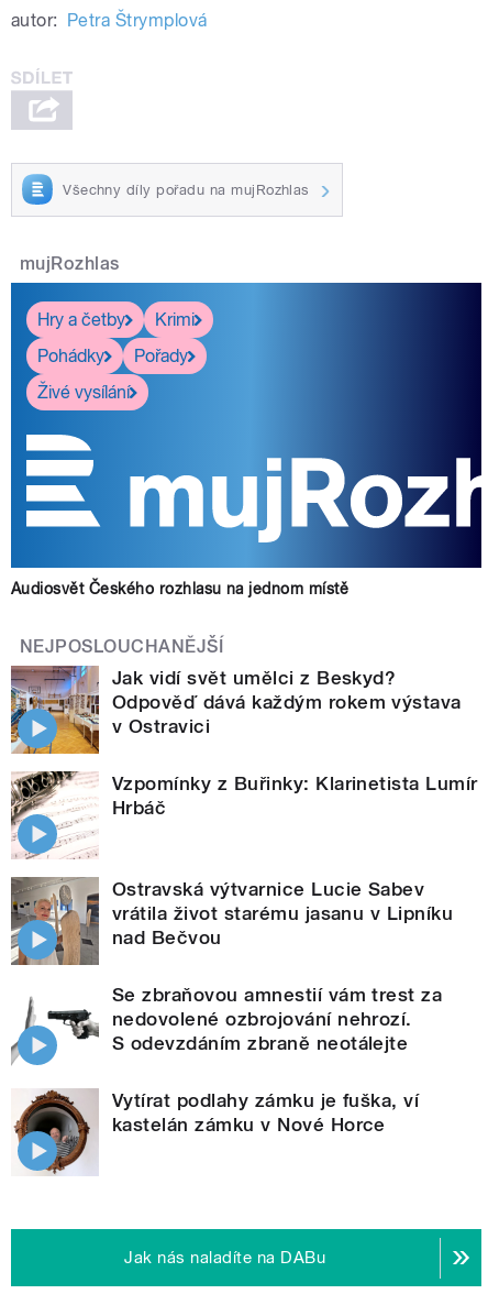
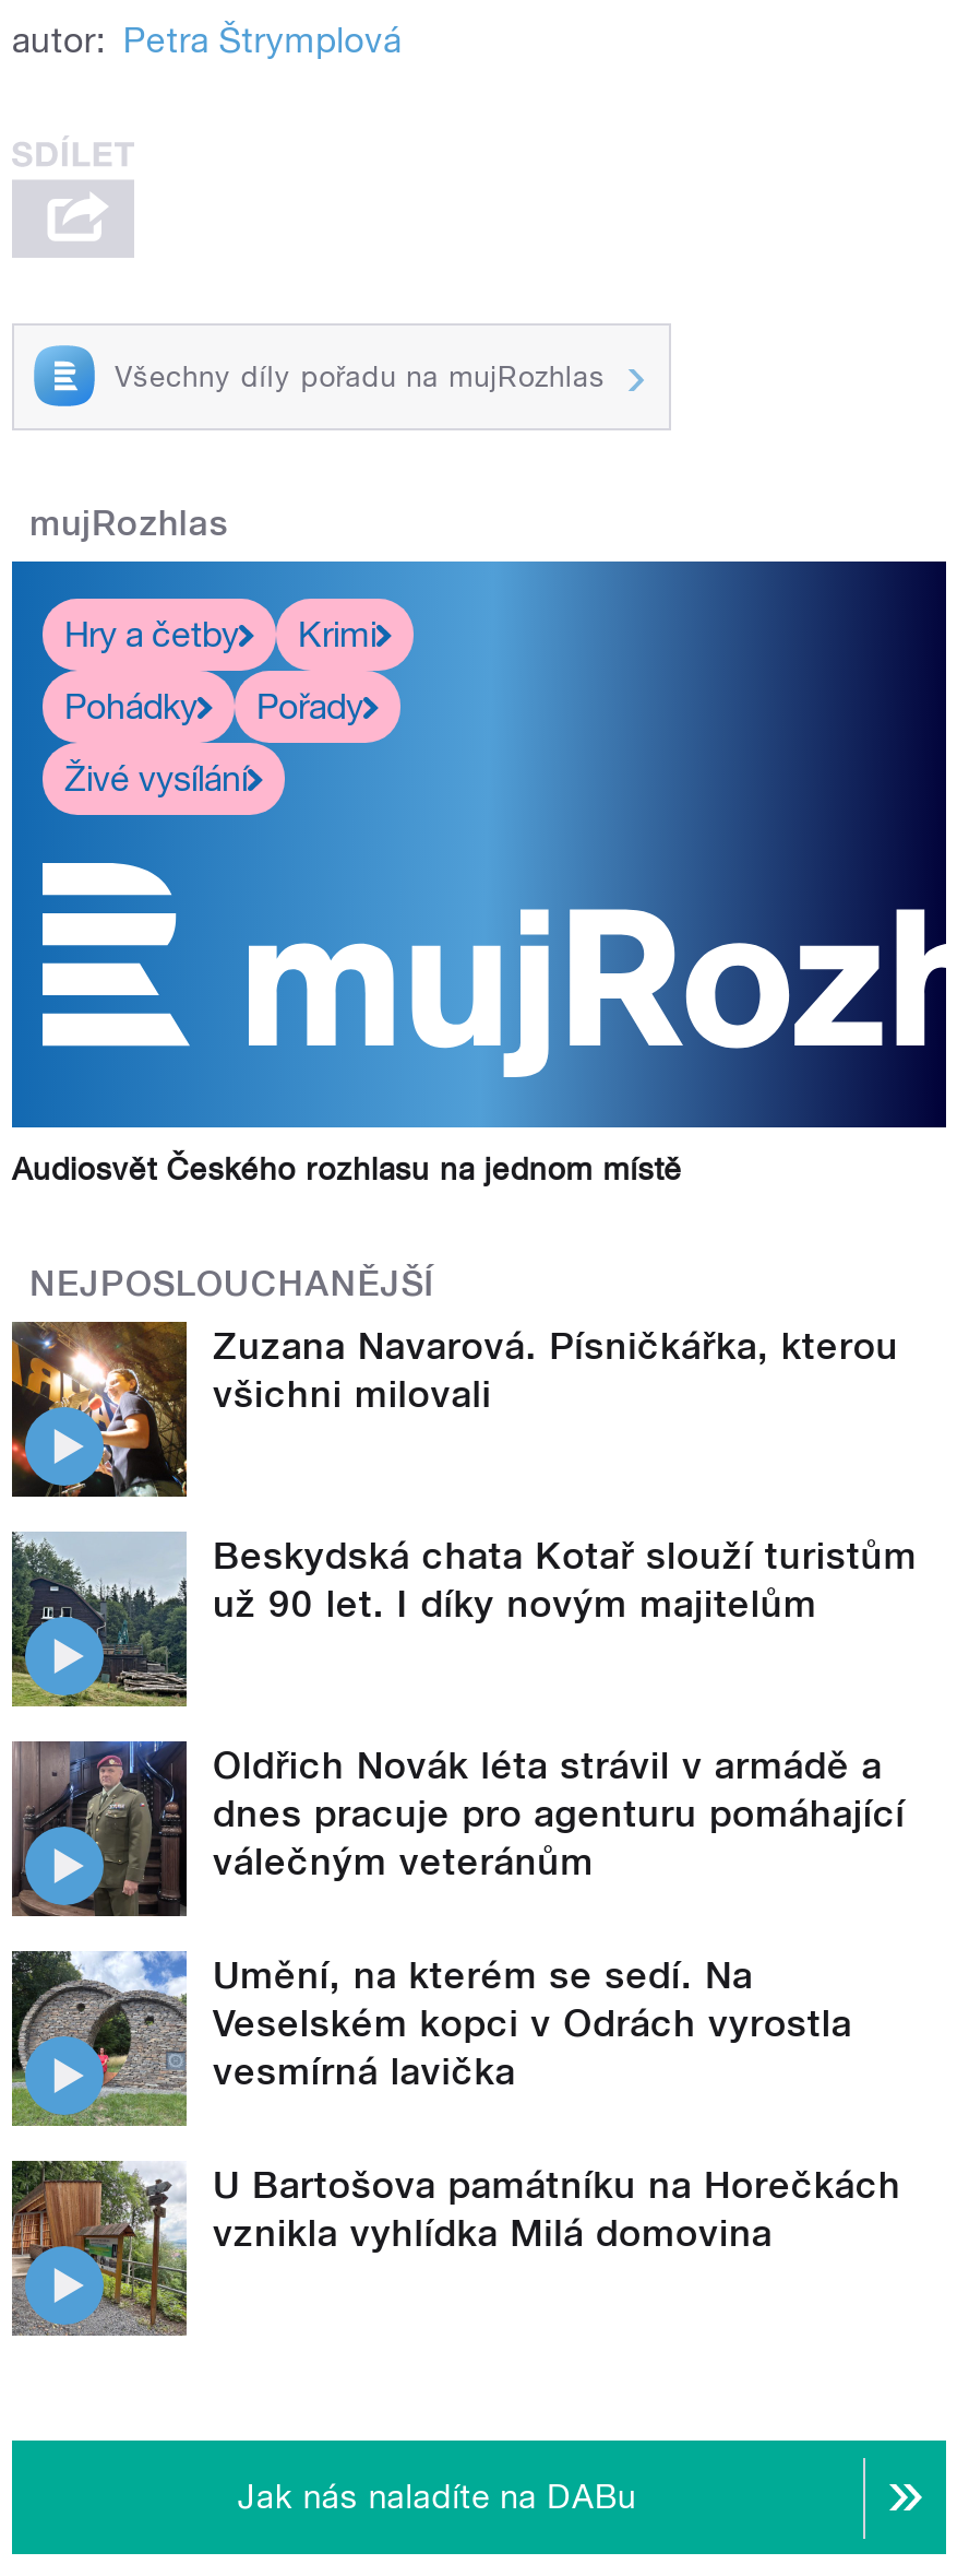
- [image]
- Jak vidí svět umělci z Beskyd?
- Odpověď dává každým rokem výstava
- v Ostravici
+ [image]
+ Zuzana Navarová. Písničkářka, kterou
+ všichni milovali

- [image]
- Vzpomínky z Buřinky: Klarinetista Lumír
- Hrbáč
+ [image]
+ Beskydská chata Kotař slouží turistům
+ už 90 let. I díky novým majitelům

- [image]
- Ostravská výtvarnice Lucie Sabev
- vrátila život starému jasanu v Lipníku
- nad Bečvou
+ [image]
+ Oldřich Novák léta strávil v armádě a
+ dnes pracuje pro agenturu pomáhající
+ válečným veteránům

- [image]
- Se zbraňovou amnestií vám trest za
- nedovolené ozbrojování nehrozí.
- S odevzdáním zbraně neotálejte
+ [image]
+ Umění, na kterém se sedí. Na
+ Veselském kopci v Odrách vyrostla
+ vesmírná lavička

- [image]
- Vytírat podlahy zámku je fuška, ví
- kastelán zámku v Nové Horce
+ [image]
+ U Bartošova památníku na Horečkách
+ vznikla vyhlídka Milá domovina
